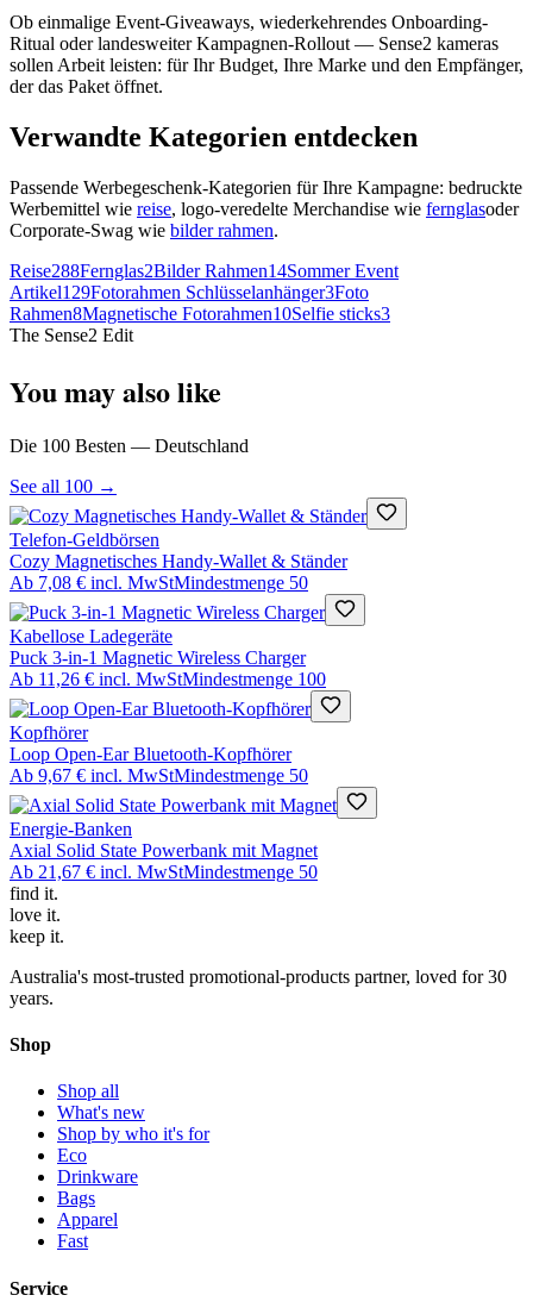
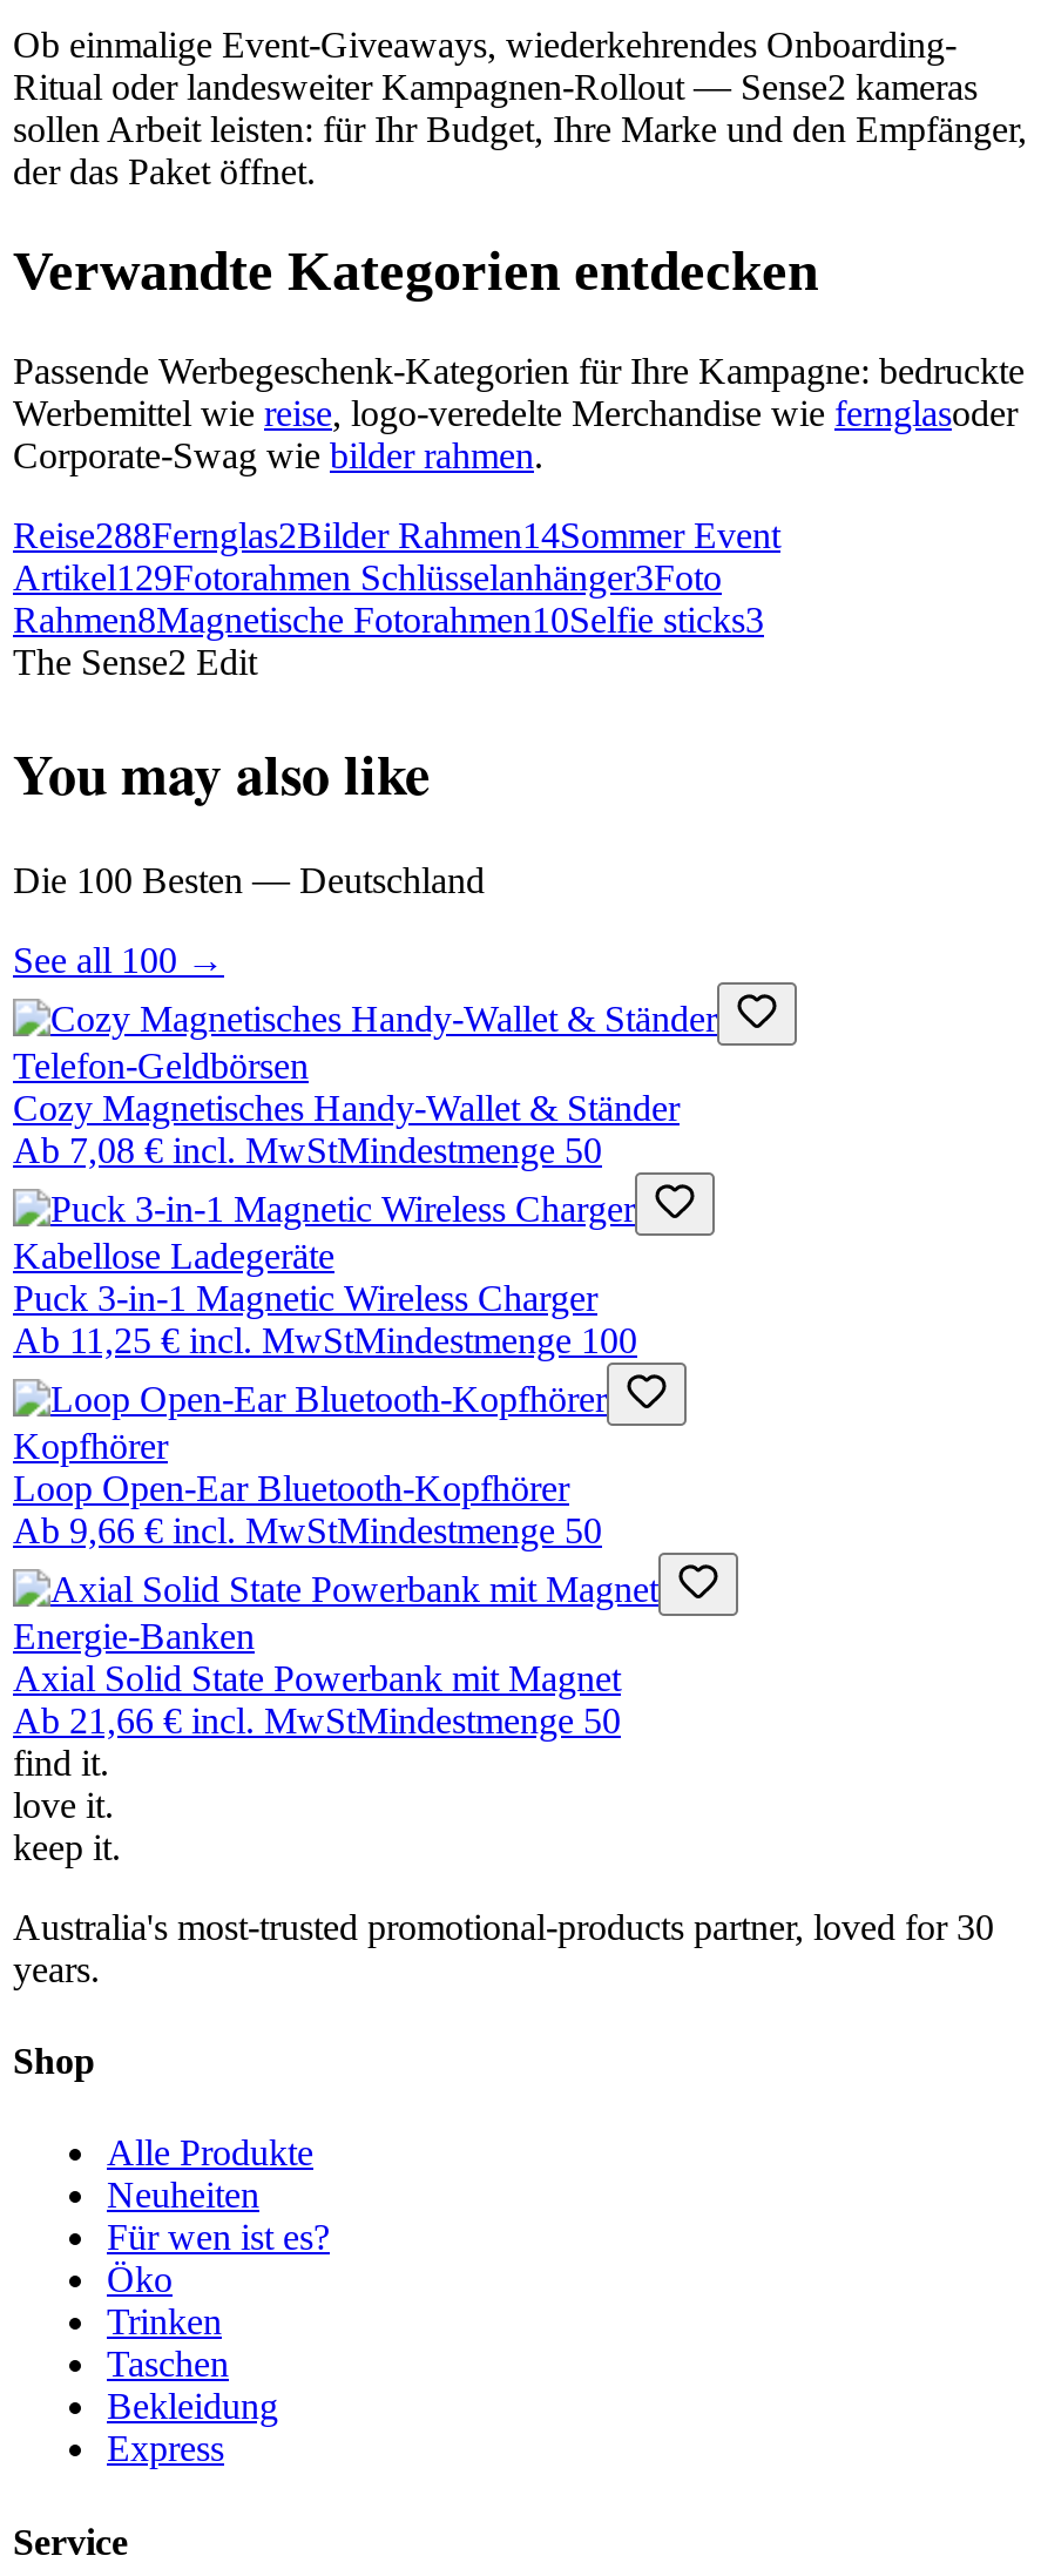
- Ab 11,26 € incl. MwStMindestmenge 100
+ Ab 11,25 € incl. MwStMindestmenge 100

- Ab 9,67 € incl. MwStMindestmenge 50
+ Ab 9,66 € incl. MwStMindestmenge 50

- Ab 21,67 € incl. MwStMindestmenge 50
+ Ab 21,66 € incl. MwStMindestmenge 50

- Shop all
- What's new
- Shop by who it's for
- Eco
- Drinkware
- Bags
- Apparel
- Fast
+ Alle Produkte
+ Neuheiten
+ Für wen ist es?
+ Öko
+ Trinken
+ Taschen
+ Bekleidung
+ Express
